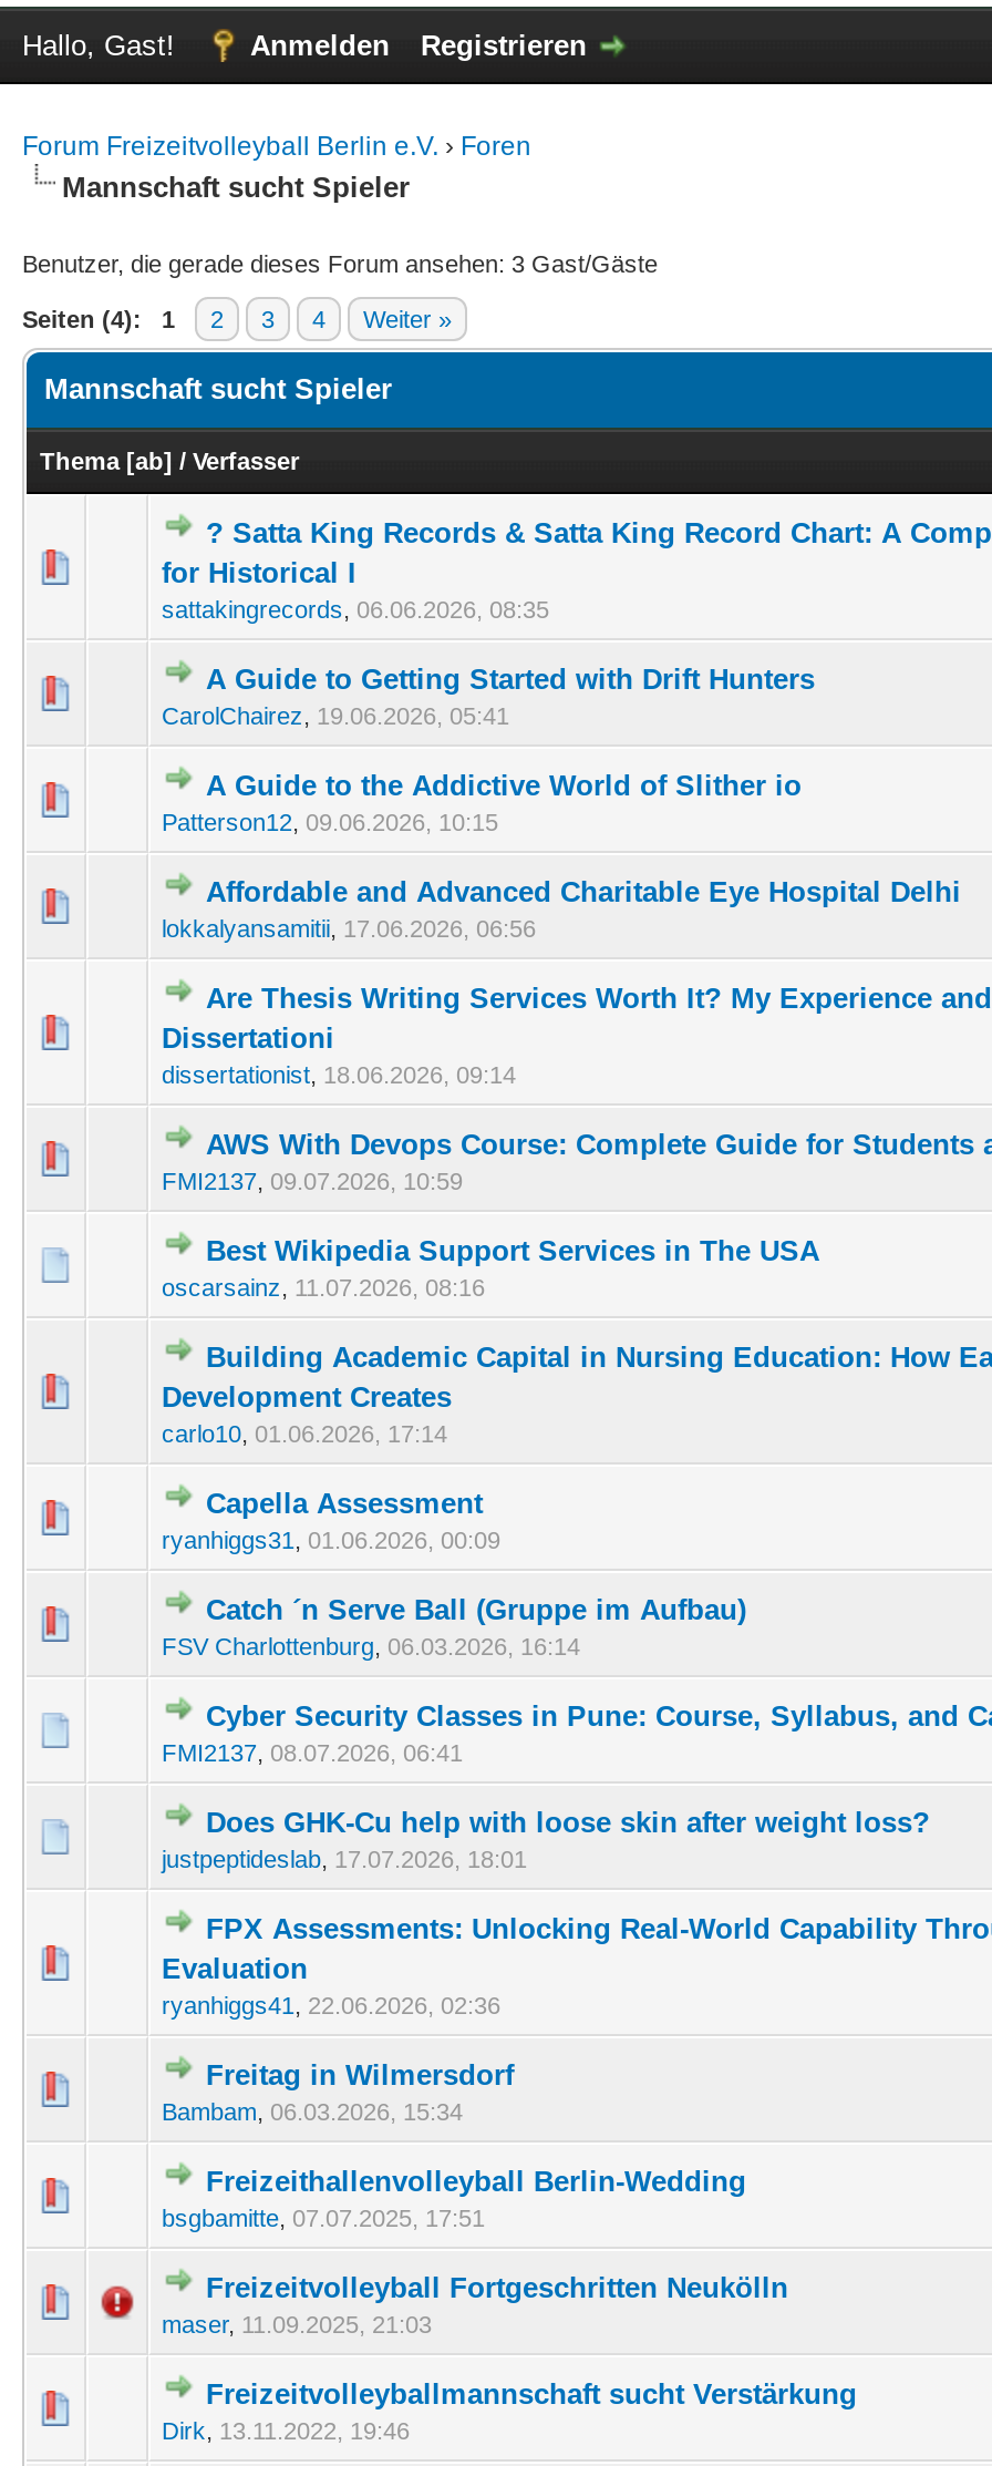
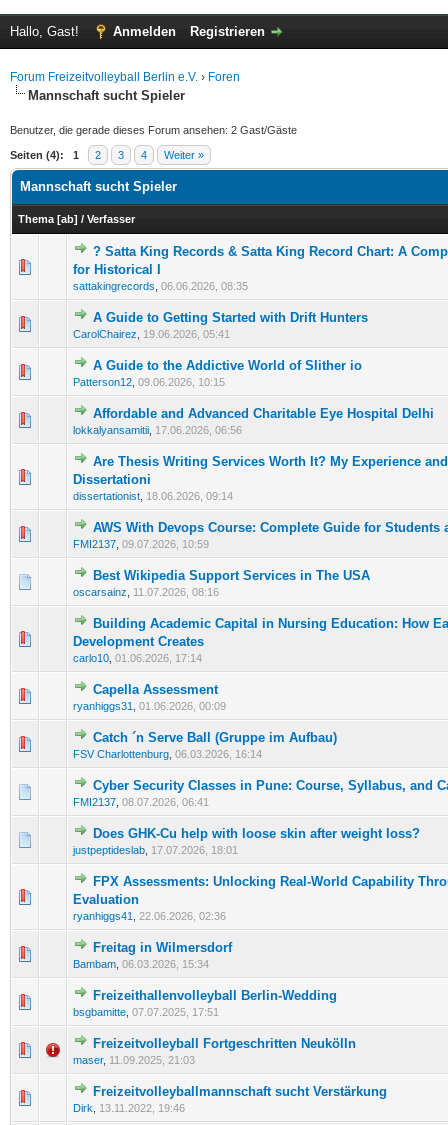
- Benutzer, die gerade dieses Forum ansehen: 3 Gast/Gäste
+ Benutzer, die gerade dieses Forum ansehen: 2 Gast/Gäste
